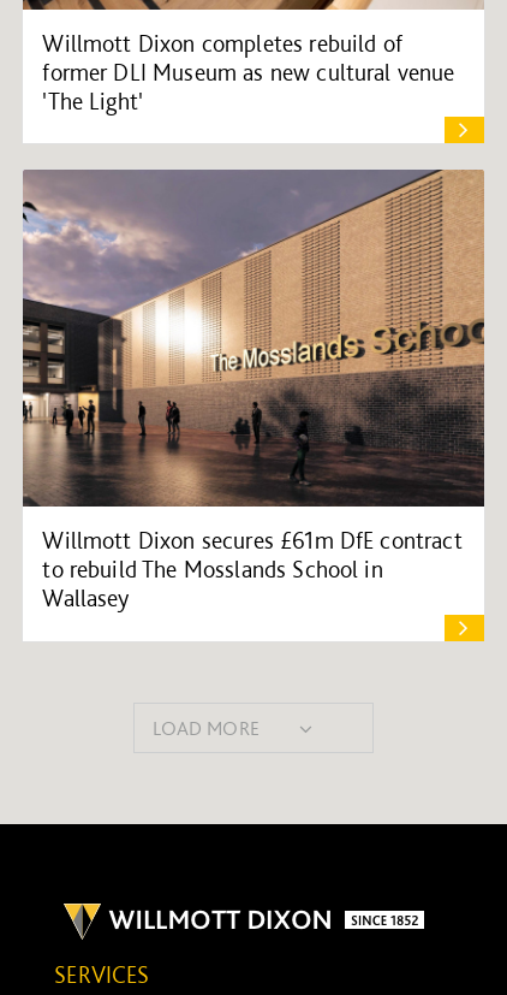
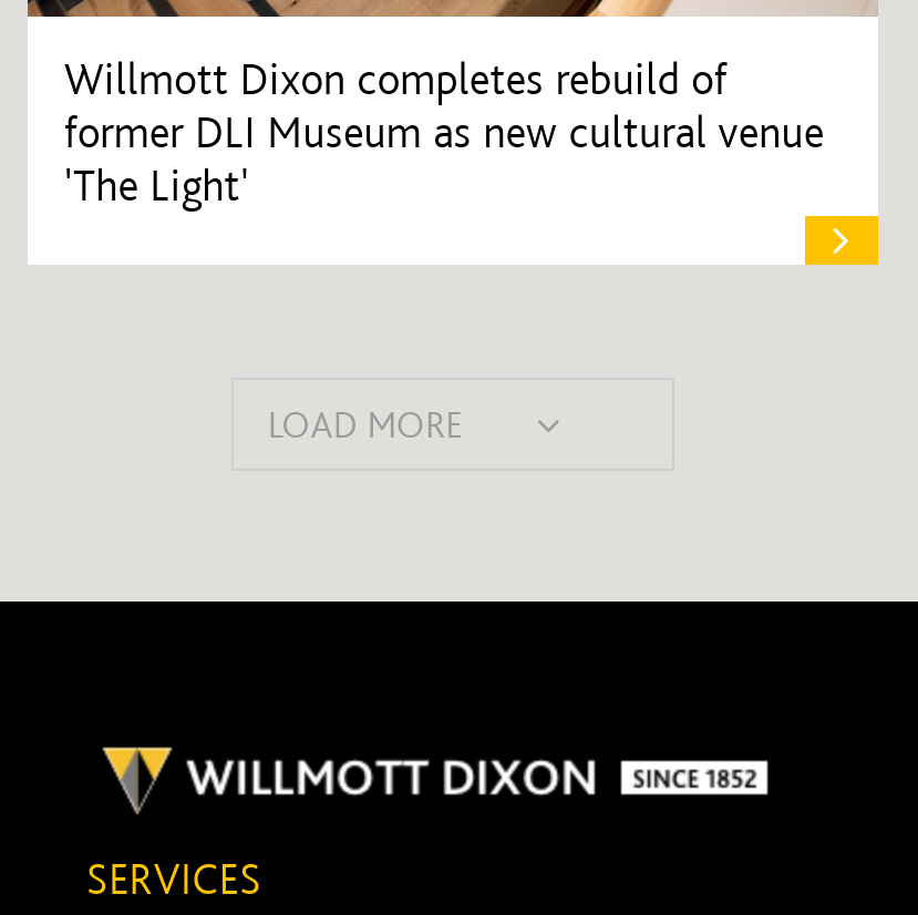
- [image]
- Willmott Dixon secures £61m DfE contract
- to rebuild The Mosslands School in
- Wallasey
